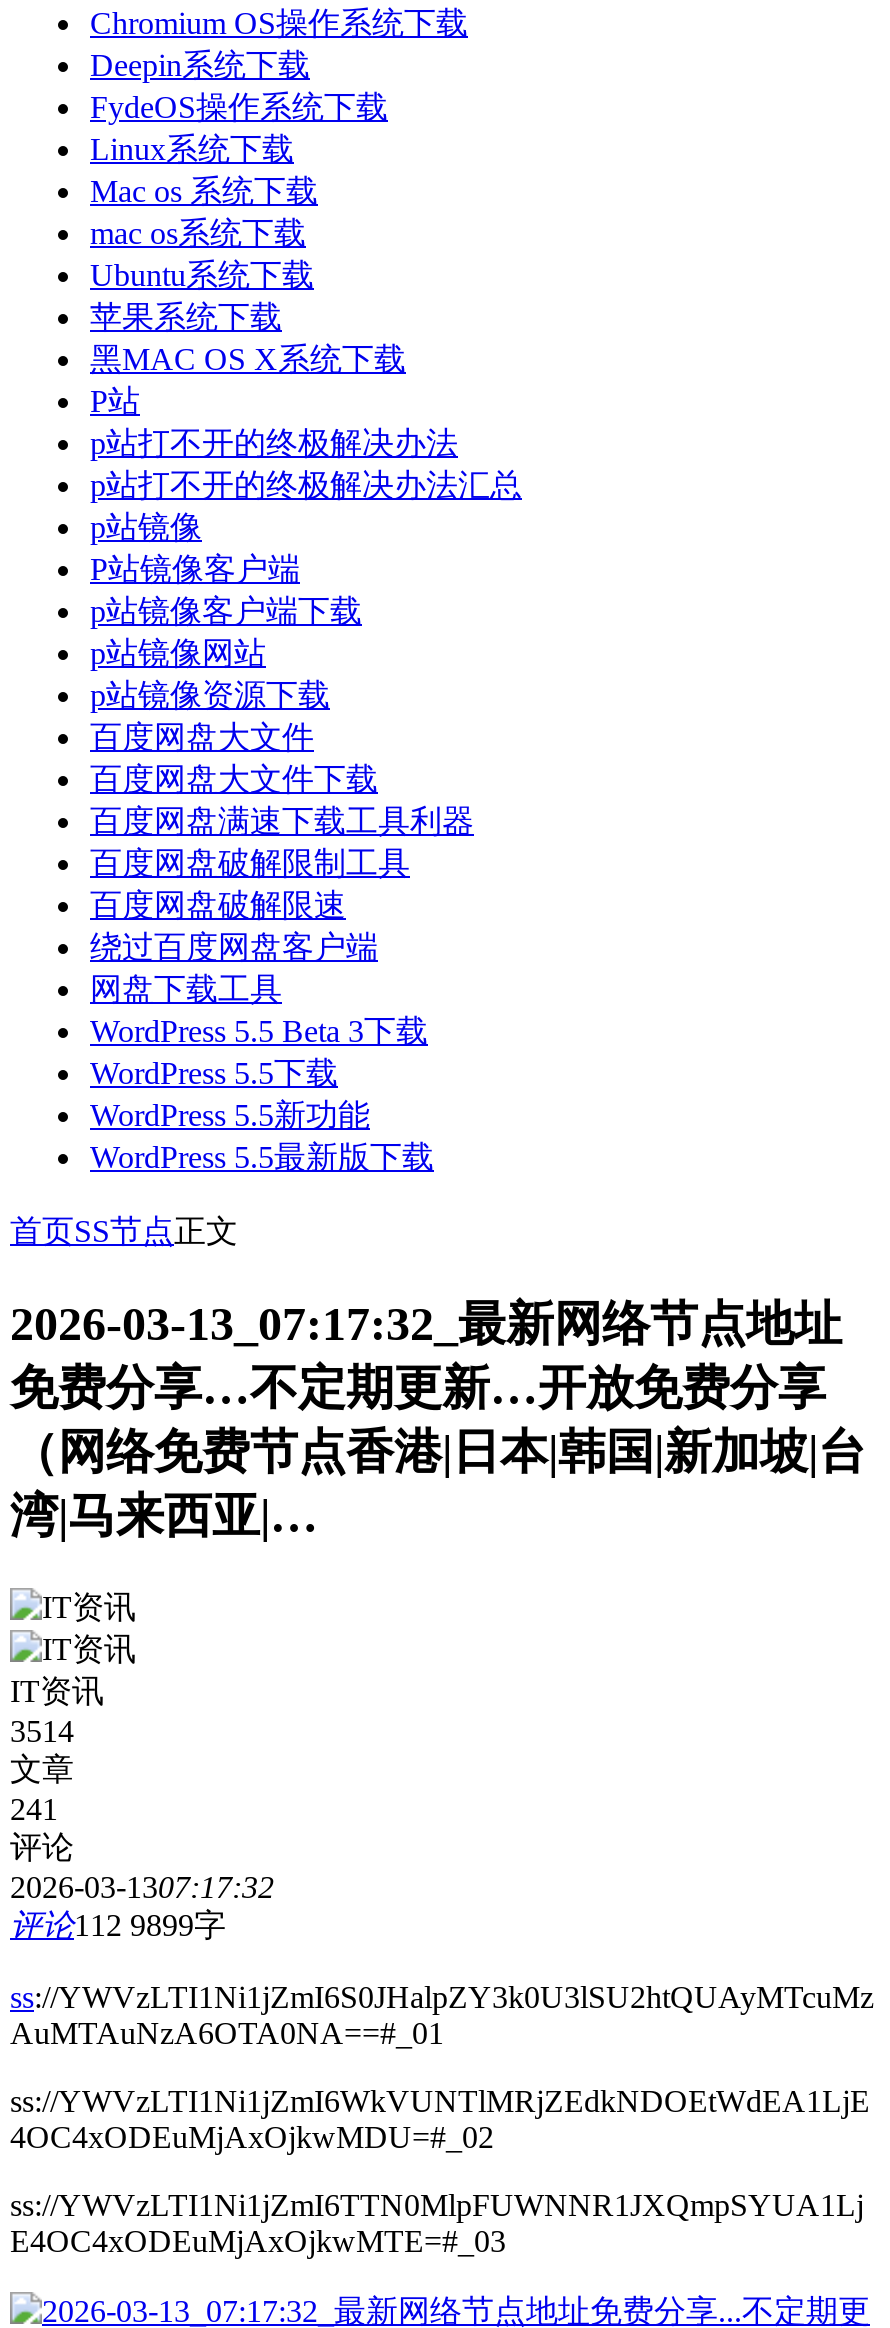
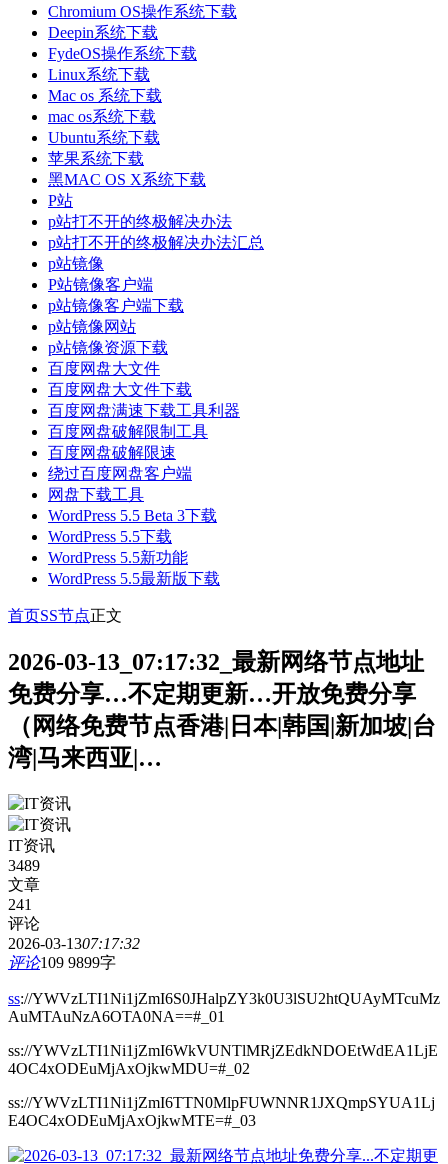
- 3514
+ 3489

- 评论112 9899字
+ 评论109 9899字
